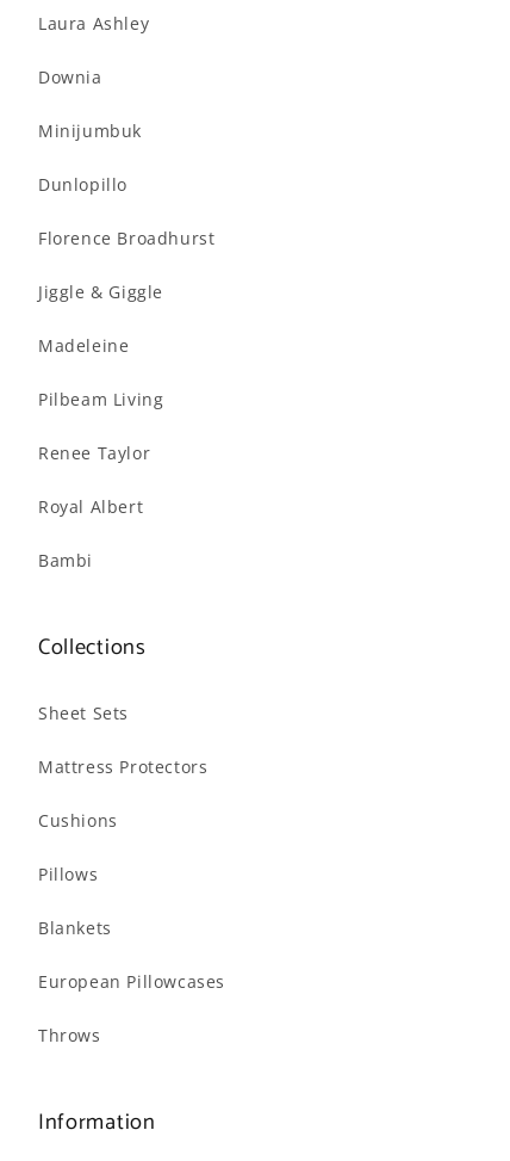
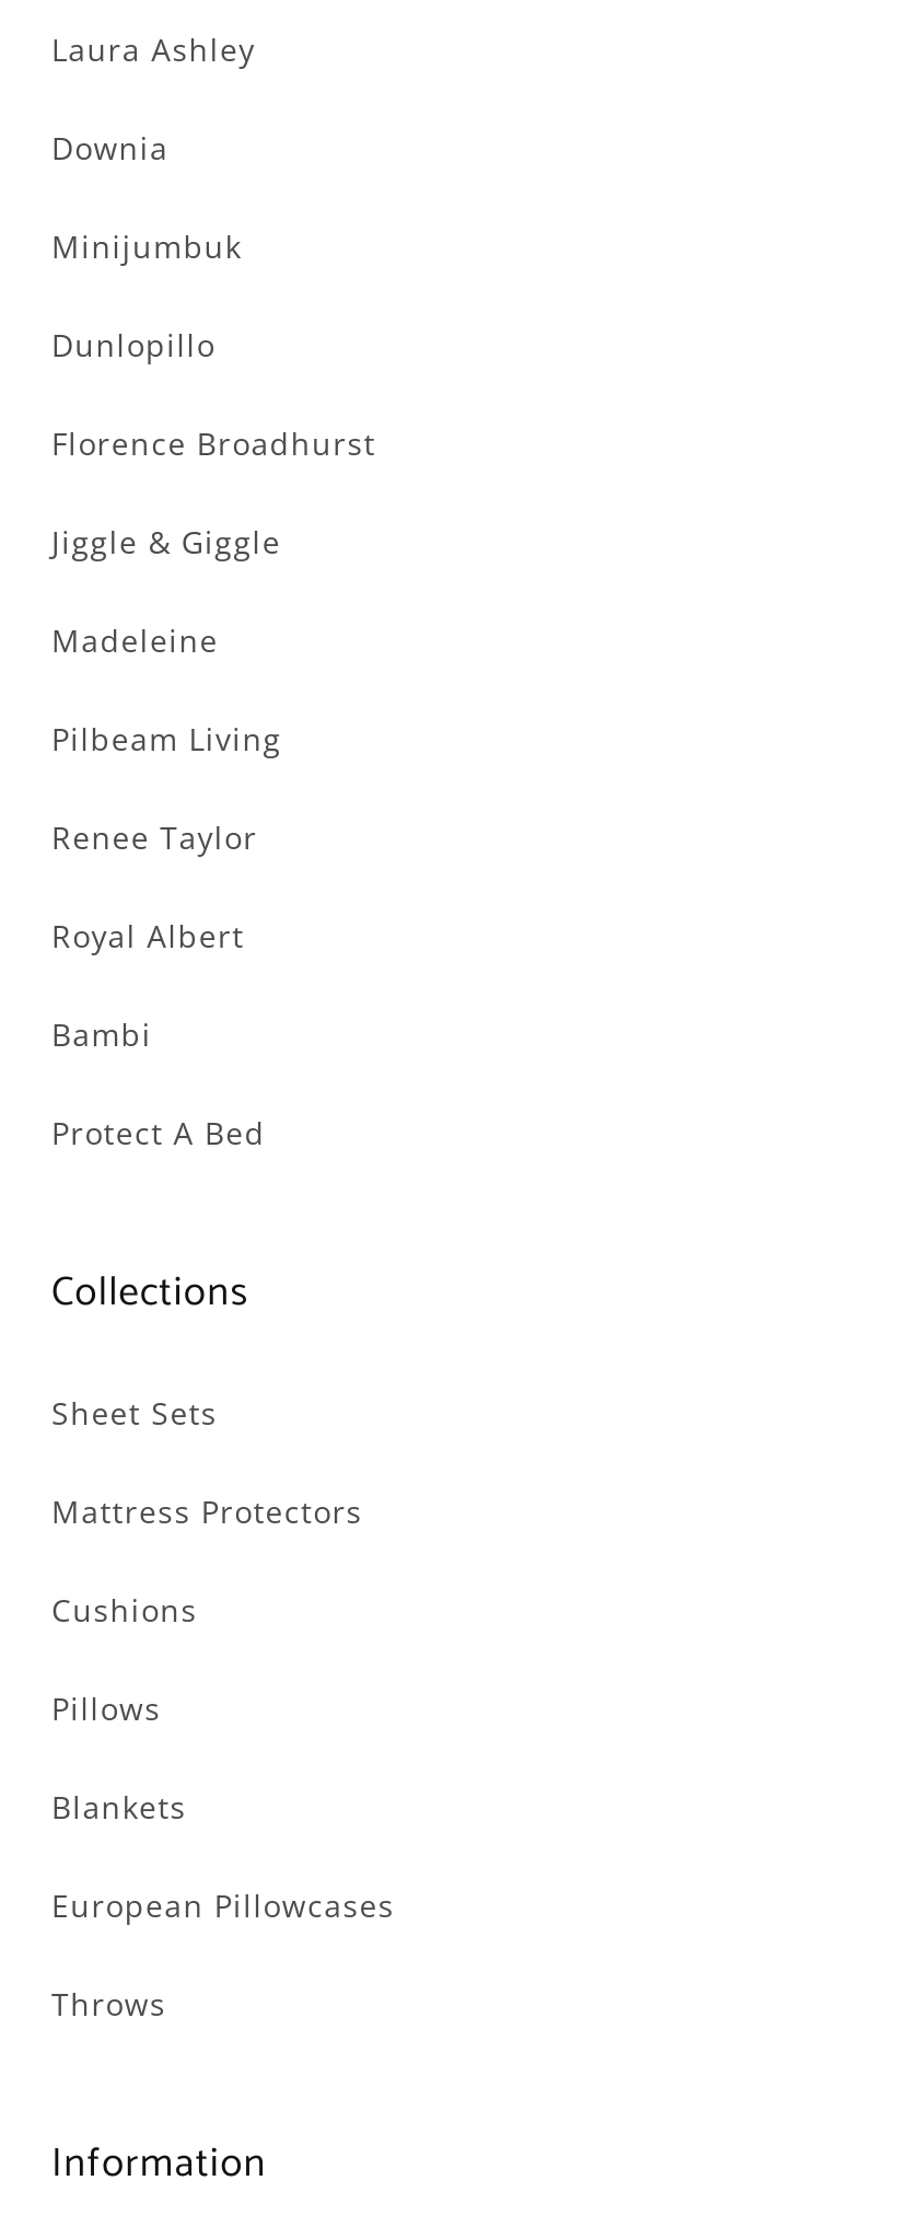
+ Protect A Bed
